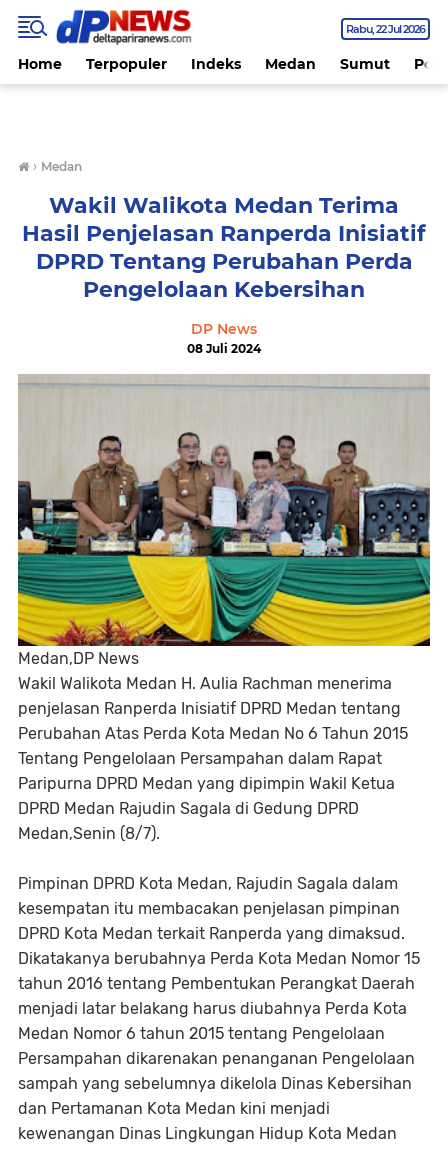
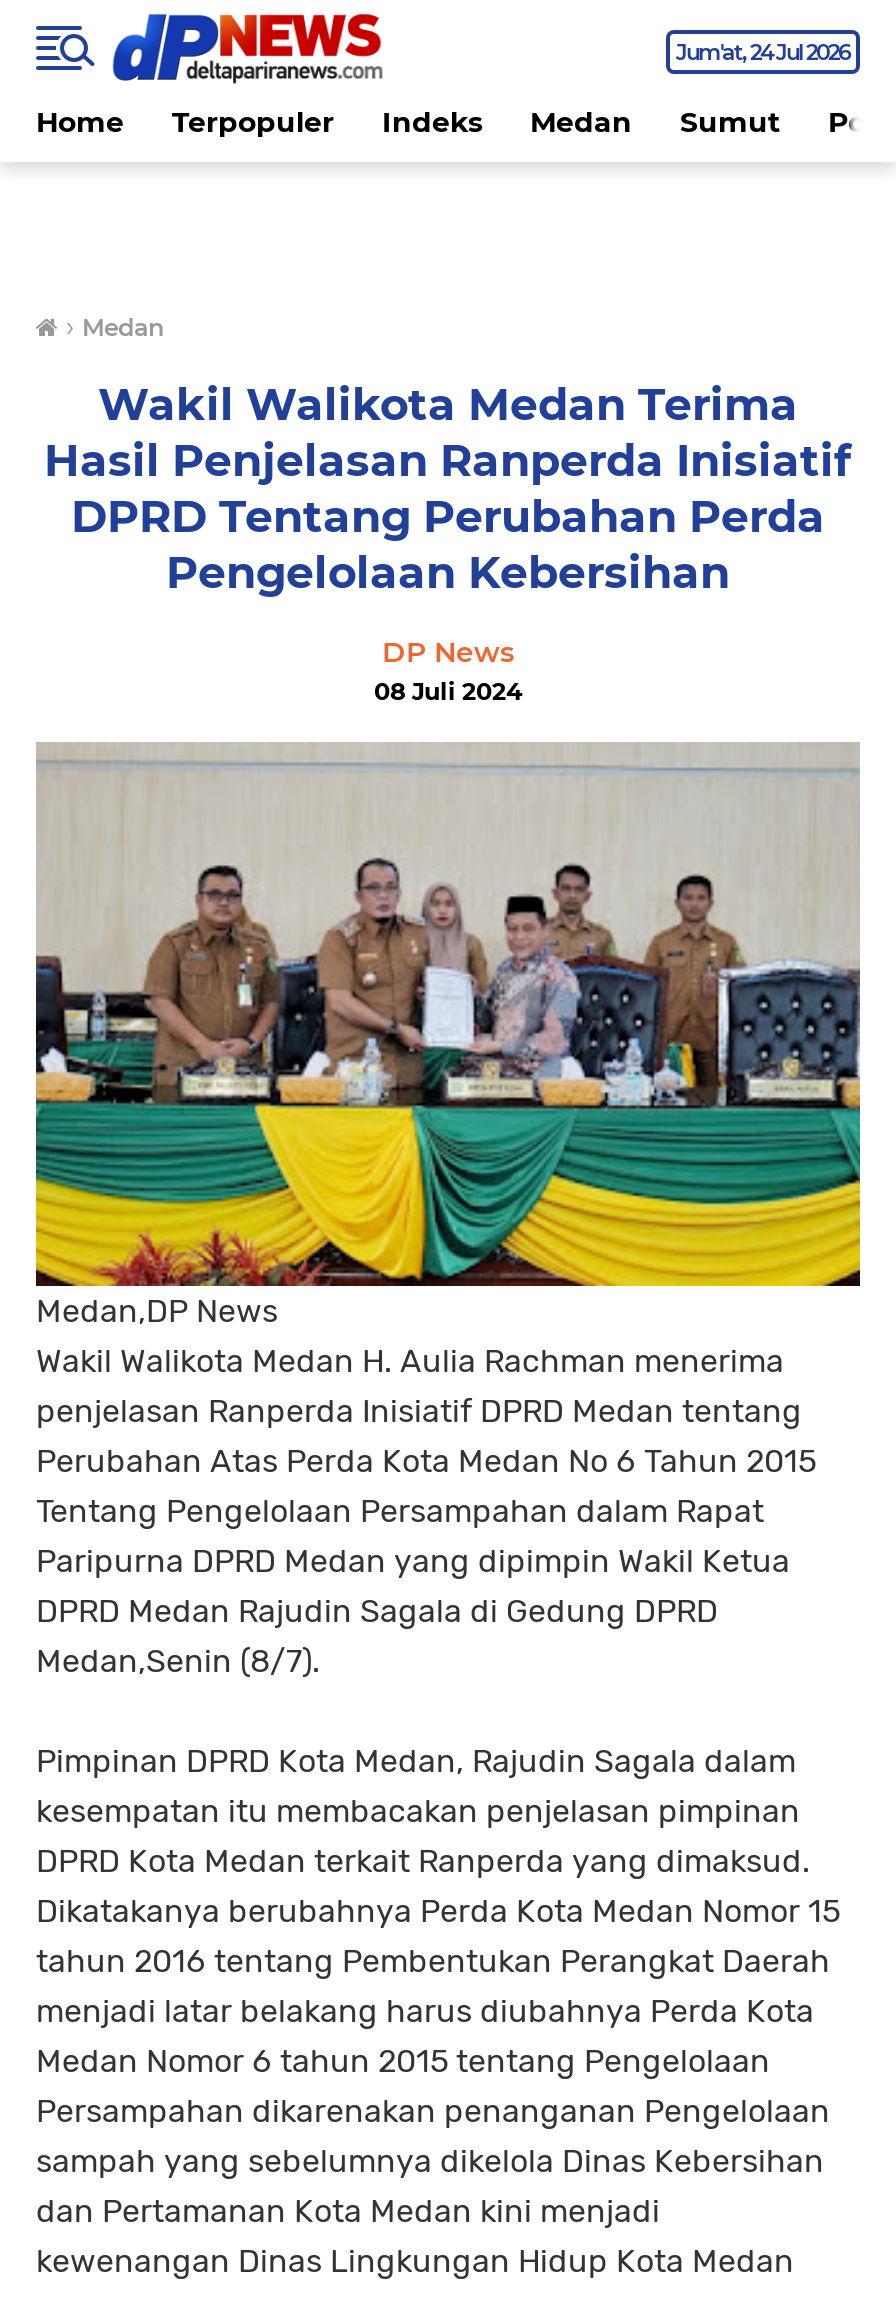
- Rabu 22 Jul 2026
+ Jum'at 24 Jul 2026
